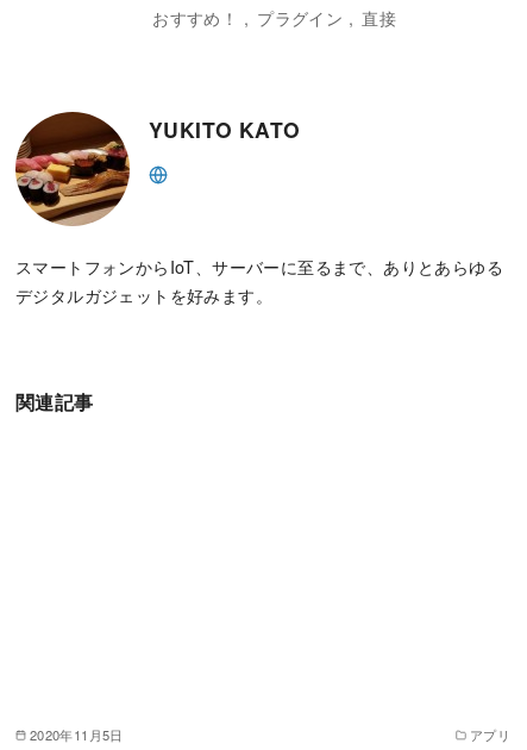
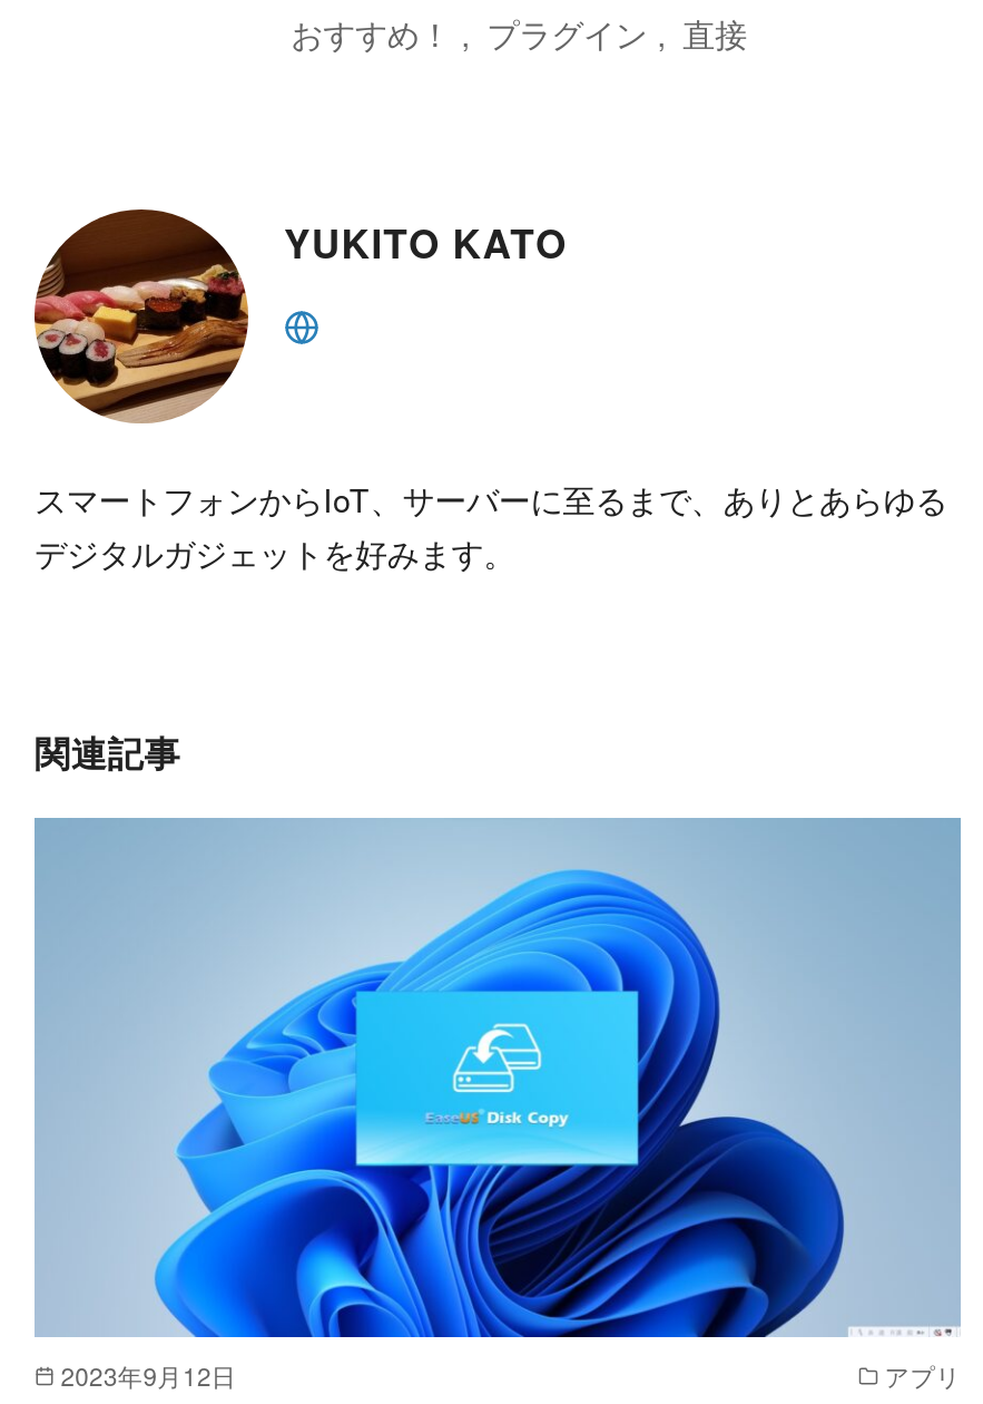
+ [image]

- 2020年11月5日
+ 2023年9月12日
